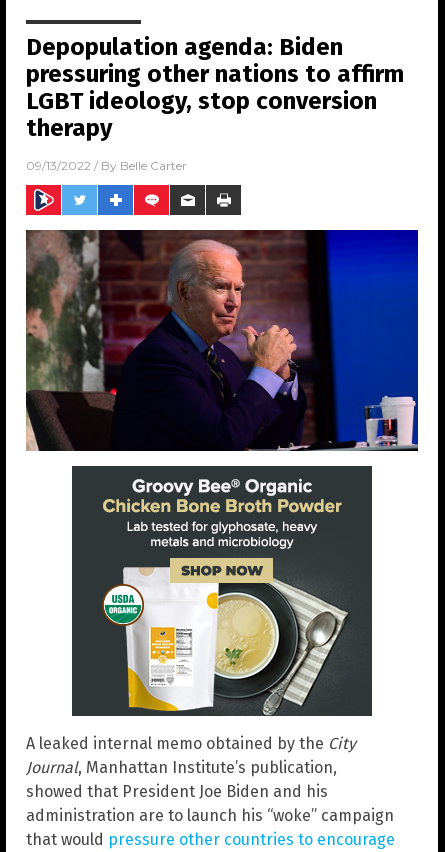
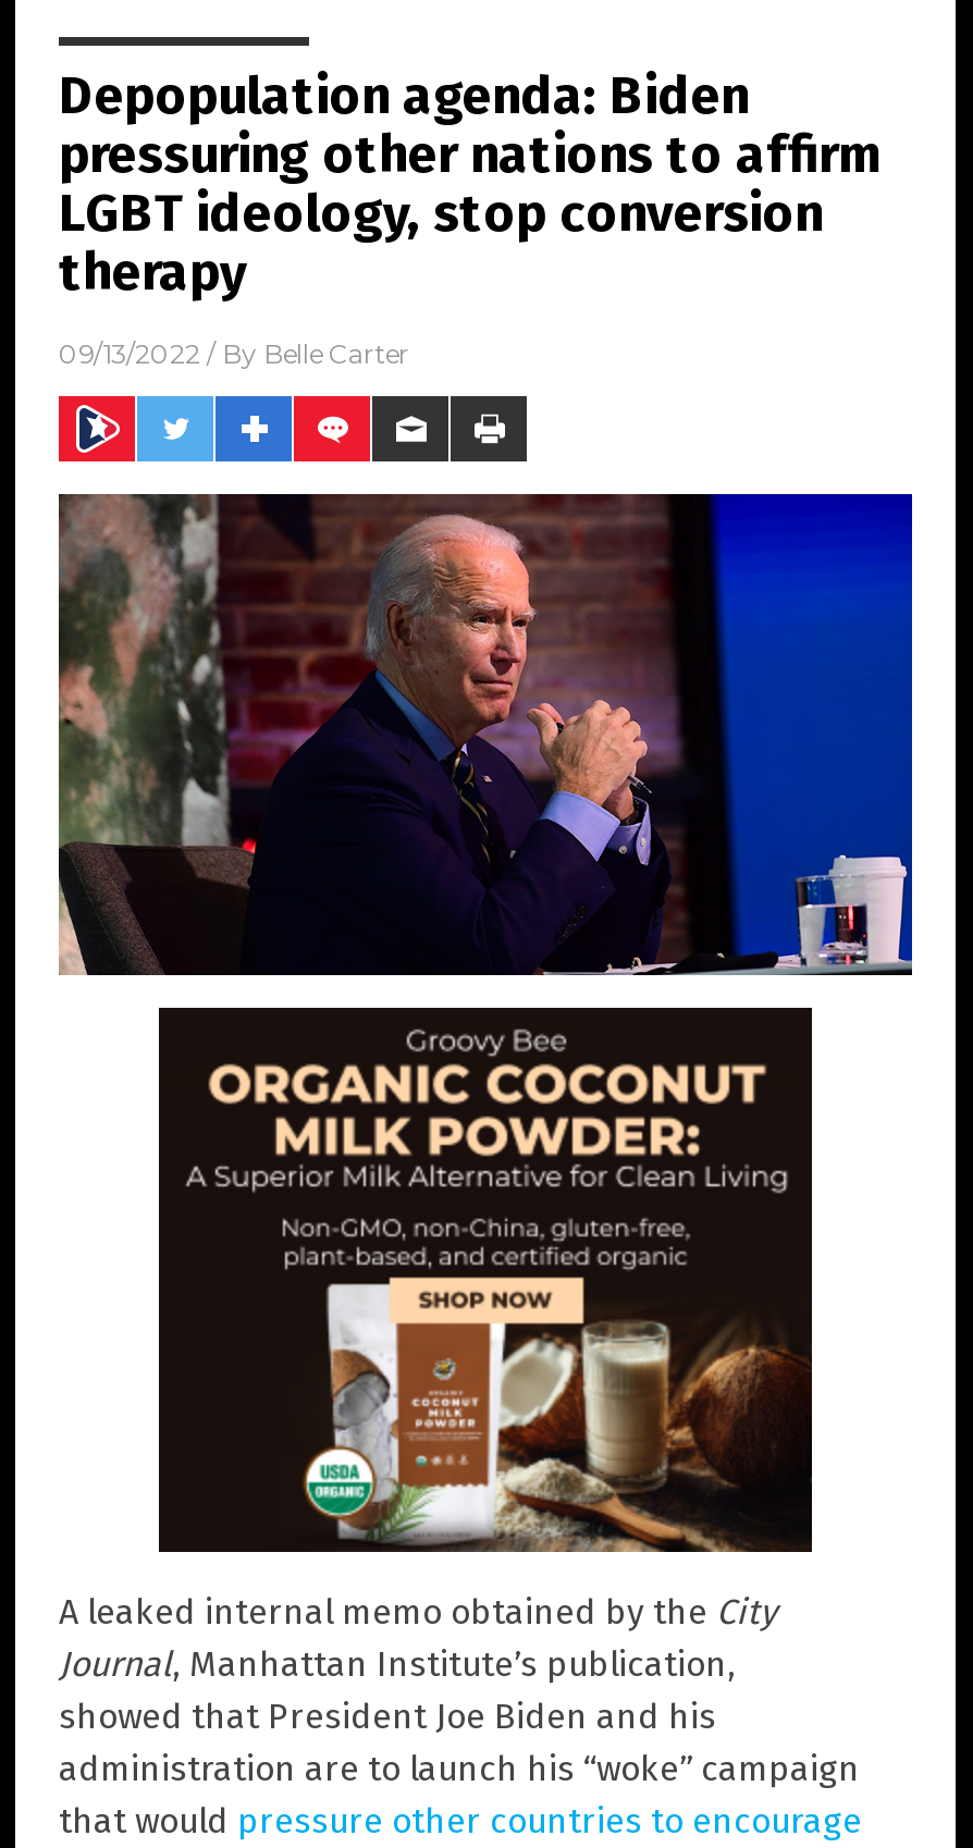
- [image]
+ [image]
